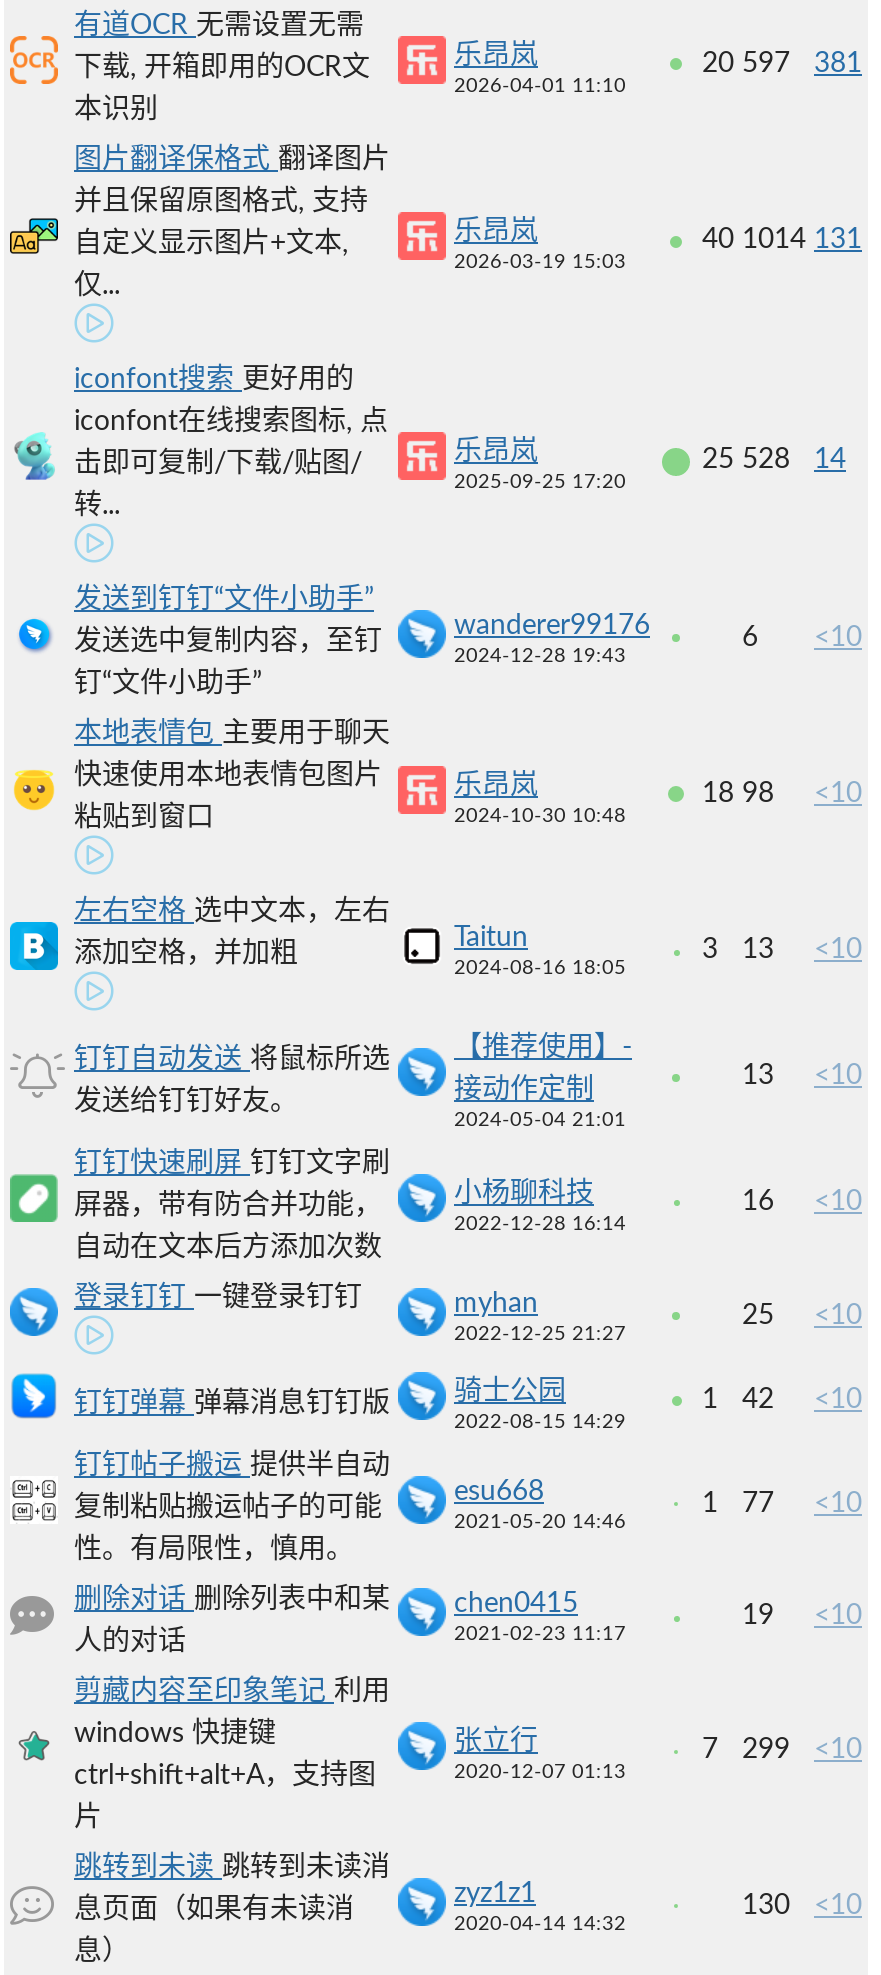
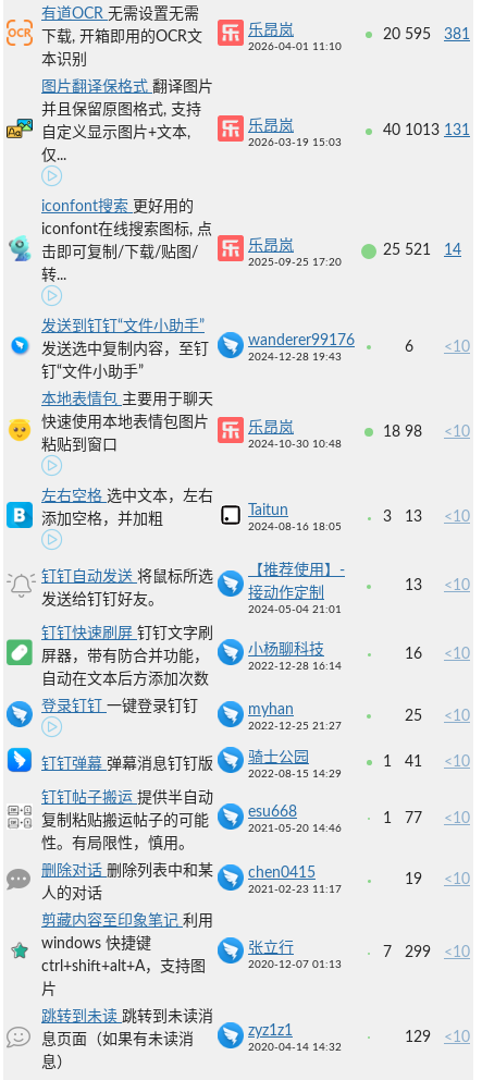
- 20 597 381
+ 20 595 381

- 40 1014 131
+ 40 1013 131

- 25 528 14
+ 25 521 14

- 1 42 <10
+ 1 41 <10

- 130 <10
+ 129 <10
